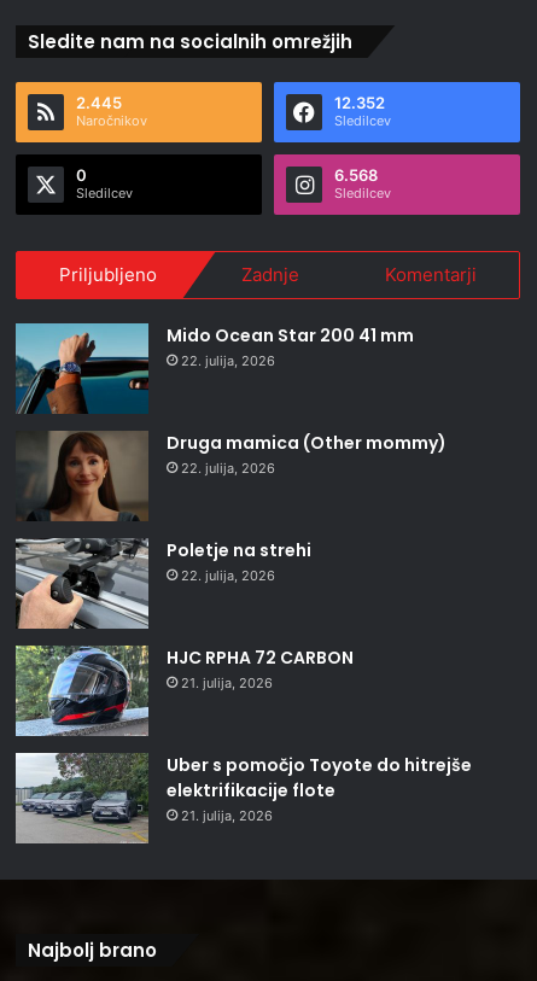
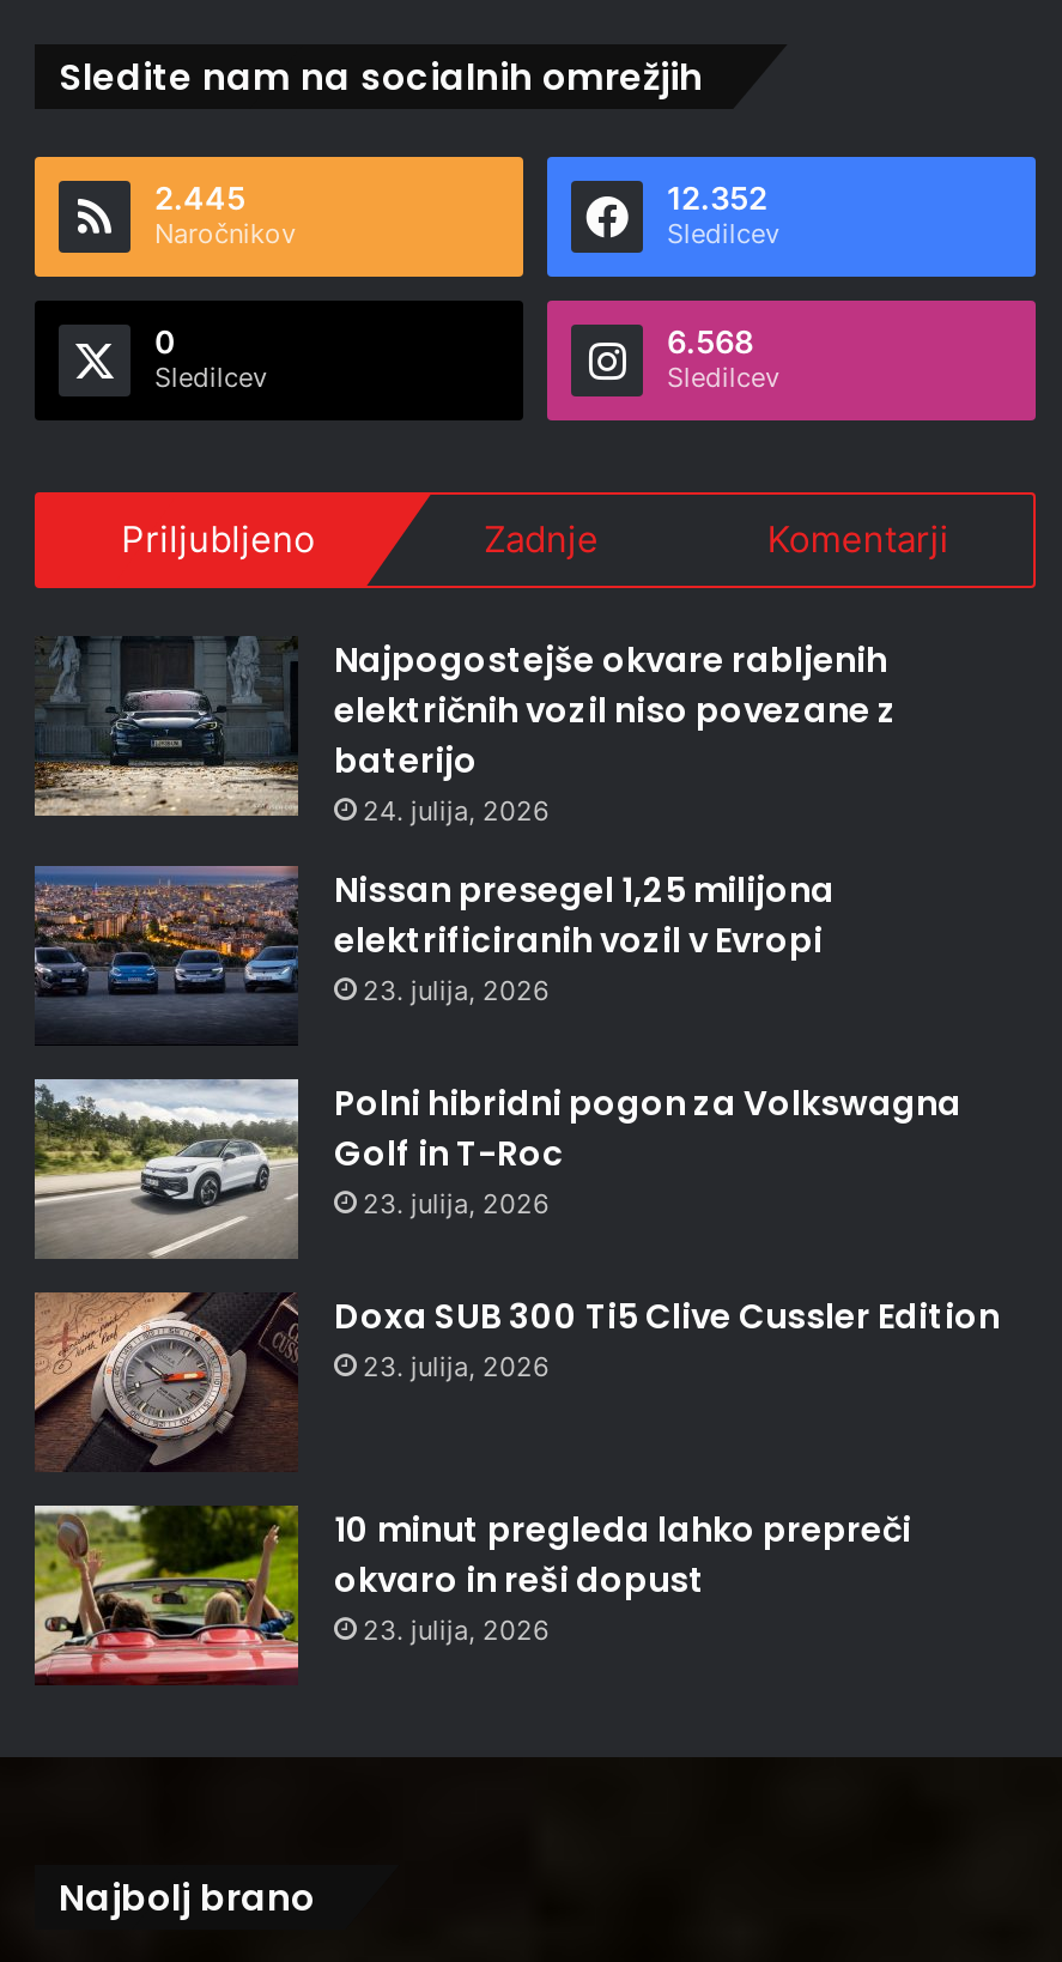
- [image]
- Mido Ocean Star 200 41 mm
- 22. julija, 2026
+ [image]
+ Najpogostejše okvare rabljenih
+ električnih vozil niso povezane z
+ baterijo
+ 24. julija, 2026

- [image]
- Druga mamica (Other mommy)
- 22. julija, 2026
+ [image]
+ Nissan presegel 1,25 milijona
+ elektrificiranih vozil v Evropi
+ 23. julija, 2026

- [image]
- Poletje na strehi
- 22. julija, 2026
+ [image]
+ Polni hibridni pogon za Volkswagna
+ Golf in T-Roc
+ 23. julija, 2026

- [image]
- HJC RPHA 72 CARBON
- 21. julija, 2026
+ [image]
+ Doxa SUB 300 Ti5 Clive Cussler Edition
+ 23. julija, 2026

- [image]
- Uber s pomočjo Toyote do hitrejše
- elektrifikacije flote
- 21. julija, 2026
+ [image]
+ 10 minut pregleda lahko prepreči
+ okvaro in reši dopust
+ 23. julija, 2026
